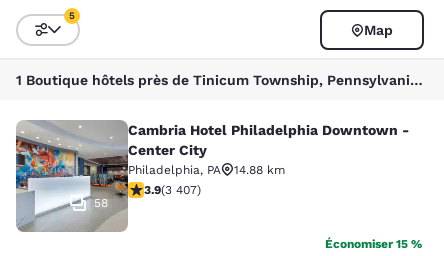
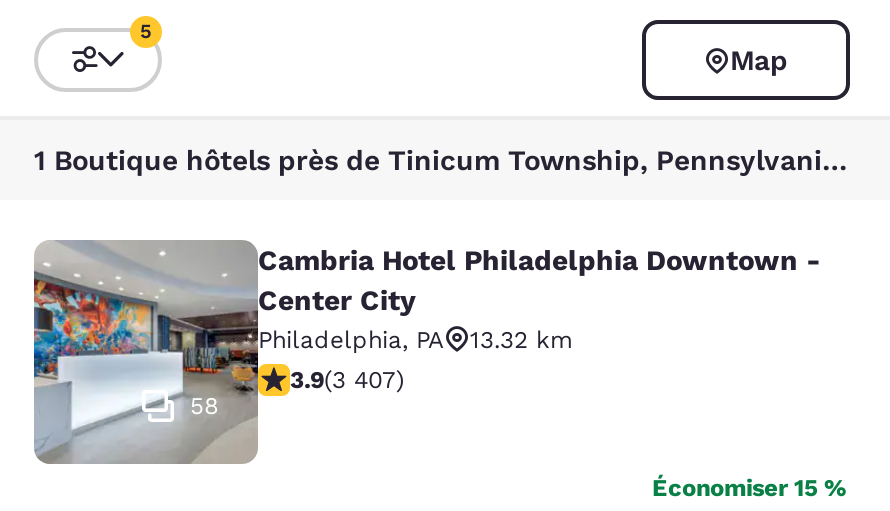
- Philadelphia, PA 14.88 km
+ Philadelphia, PA 13.32 km
